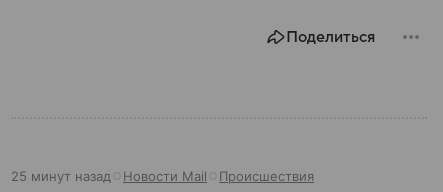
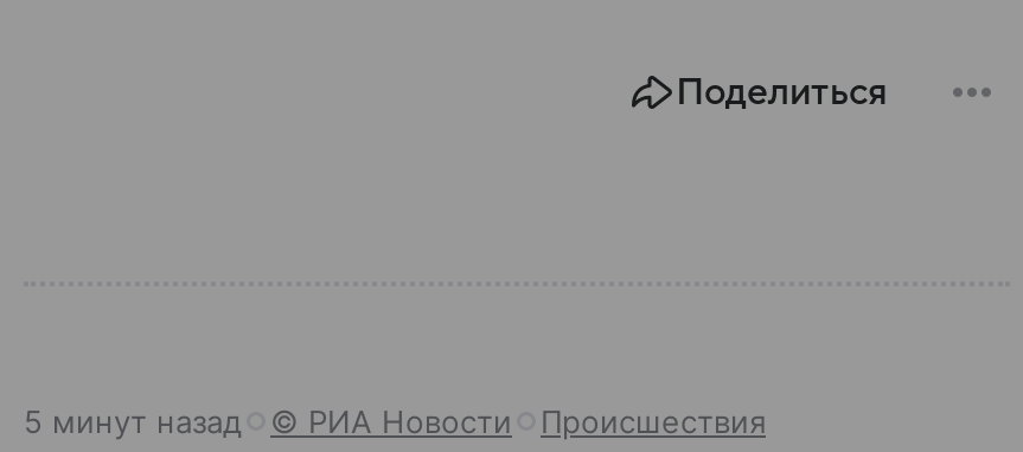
- 25 минут назад
- Новости Mail
+ 5 минут назад
+ © РИА Новости
